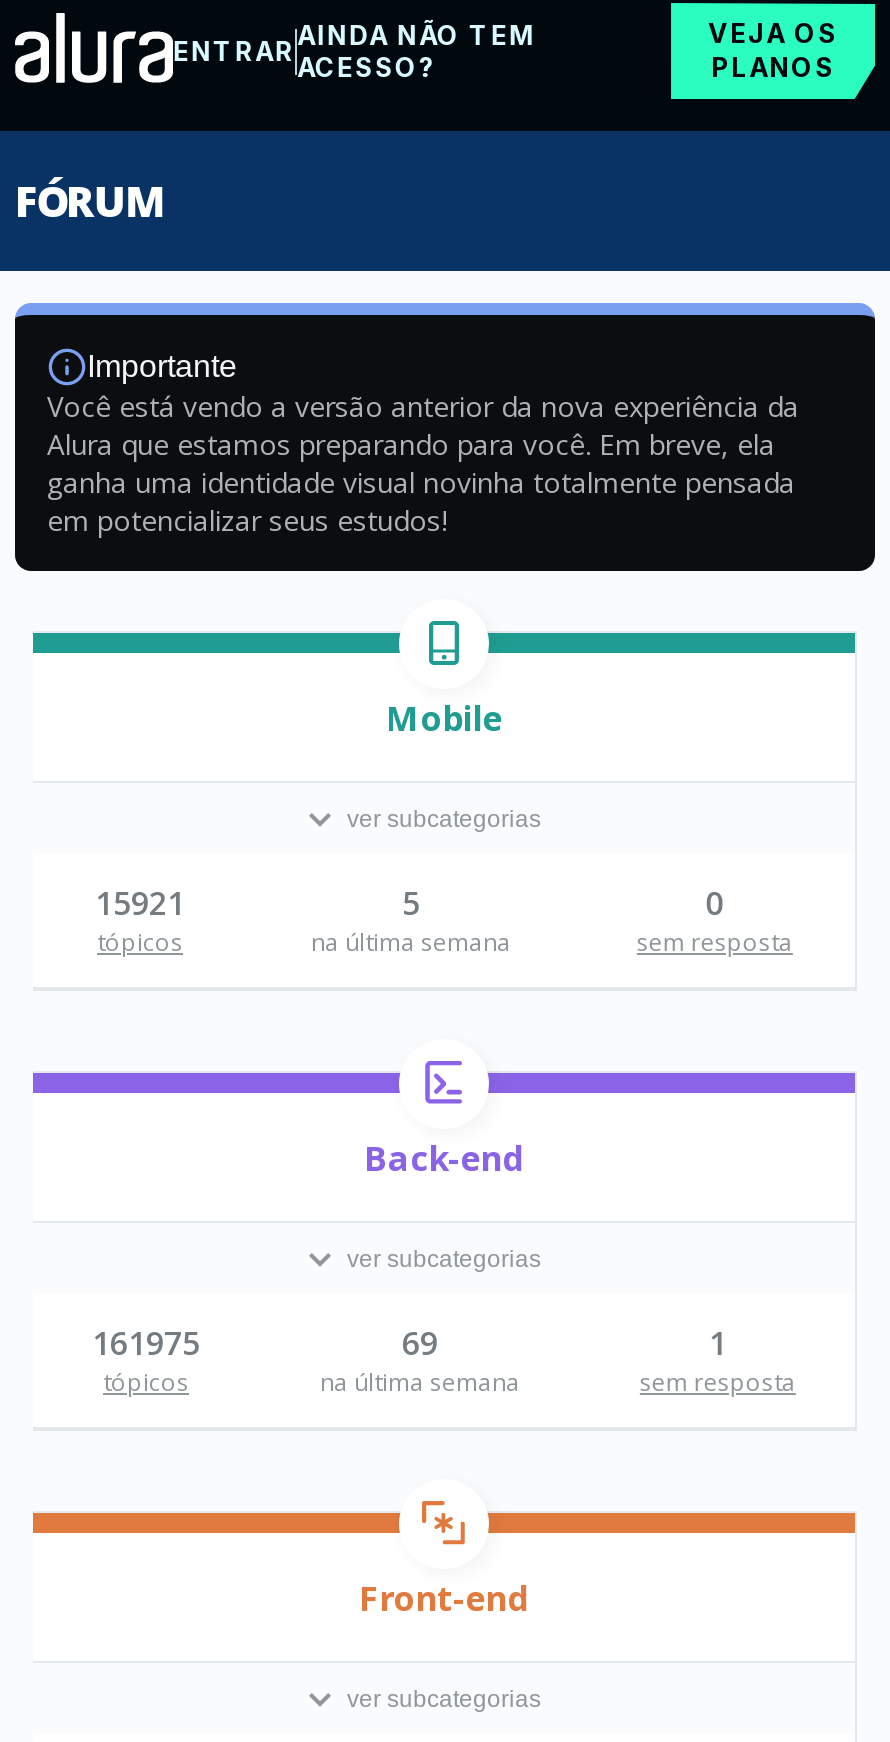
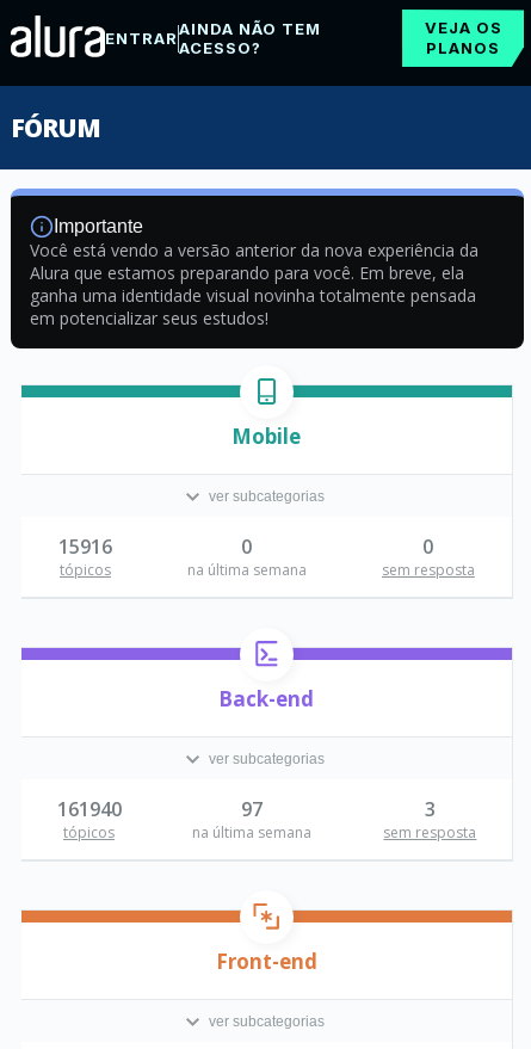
- 15921
+ 15916

- 5
+ 0

- 161975
+ 161940

- 69
+ 97

- 1
+ 3
